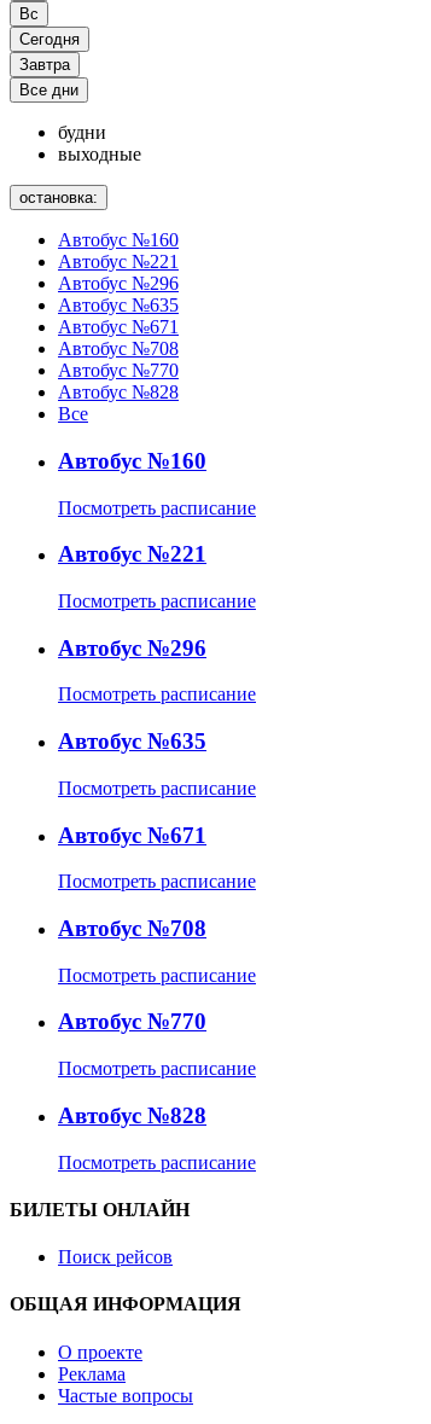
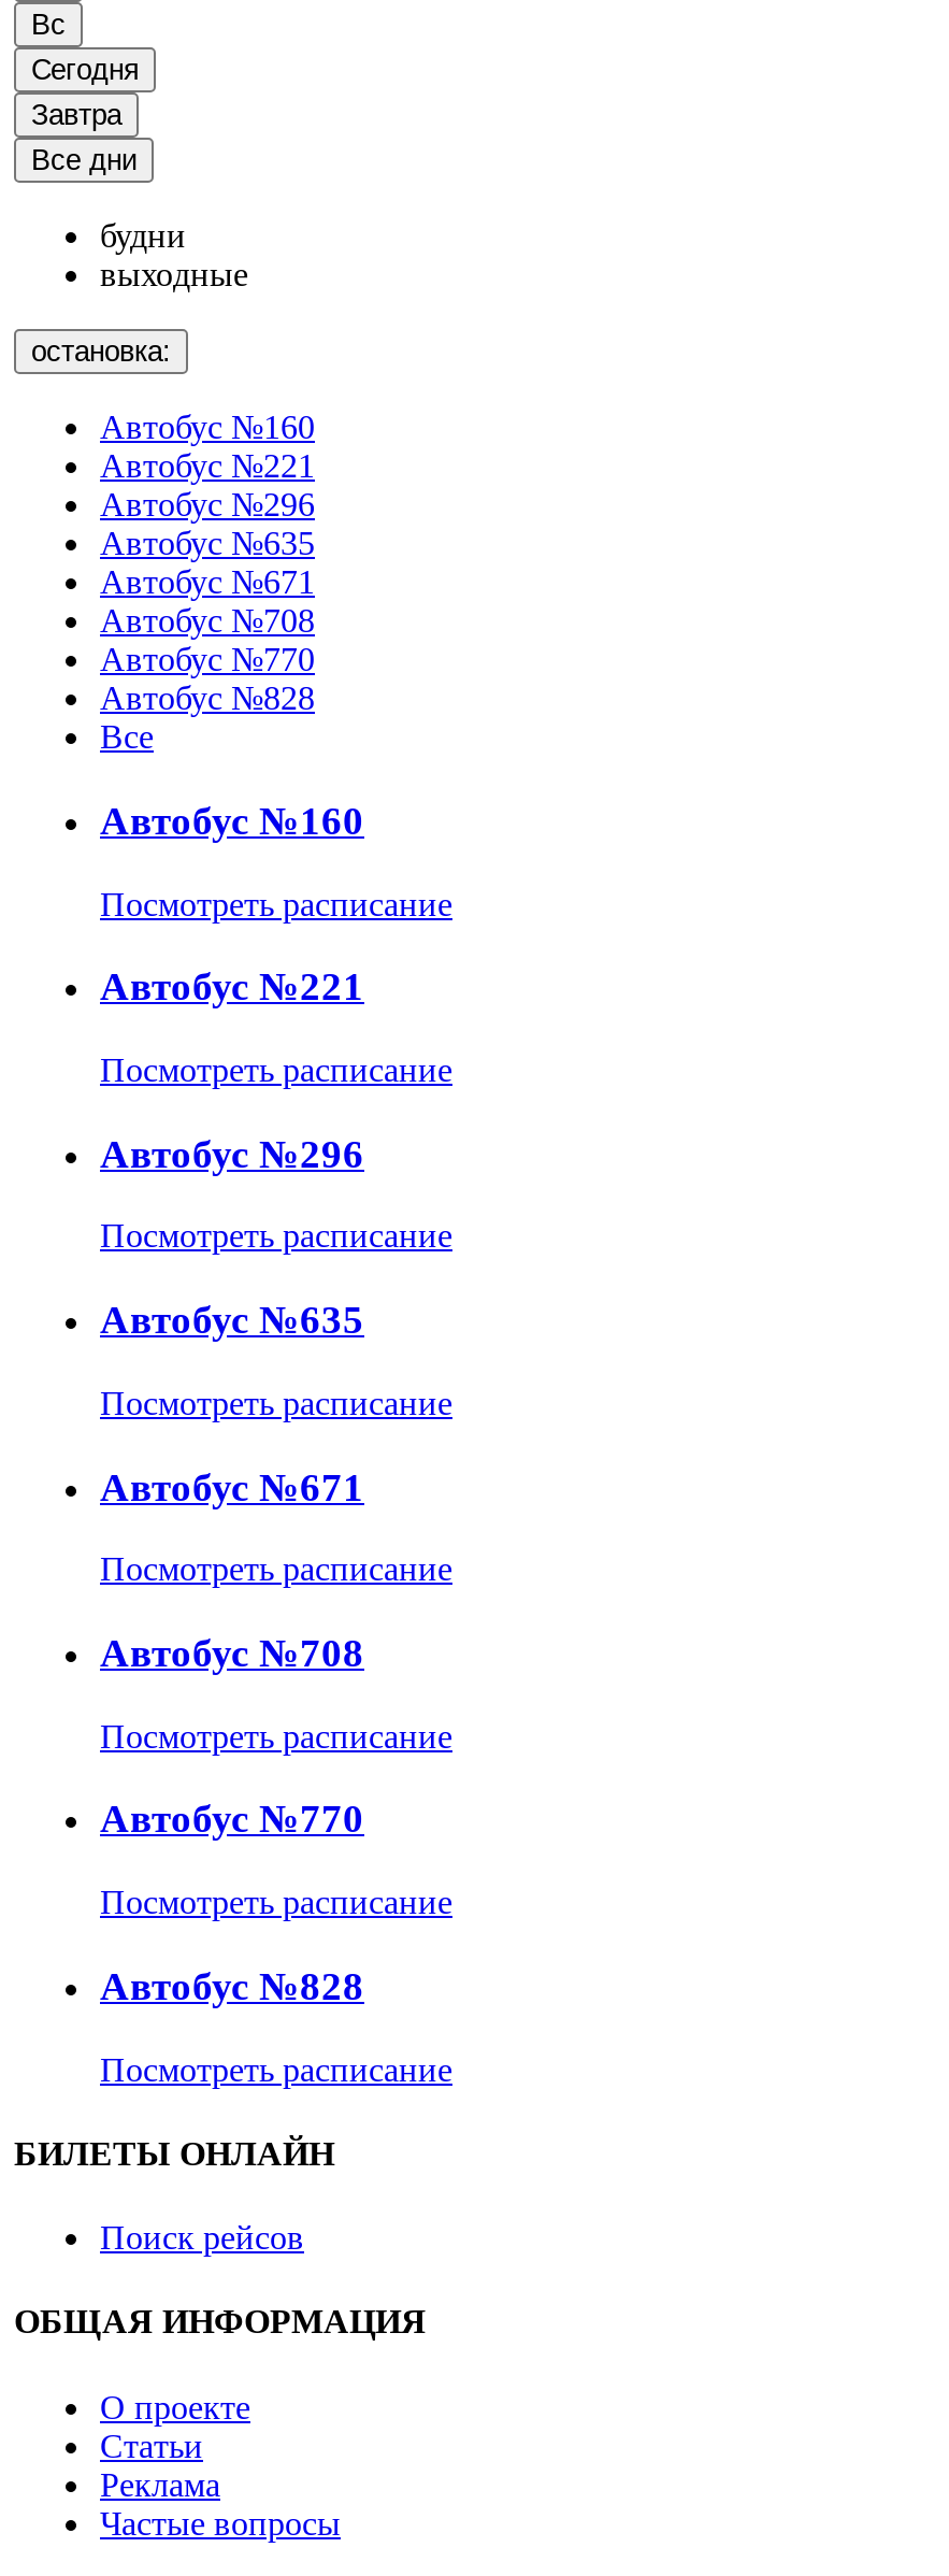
+ Статьи
